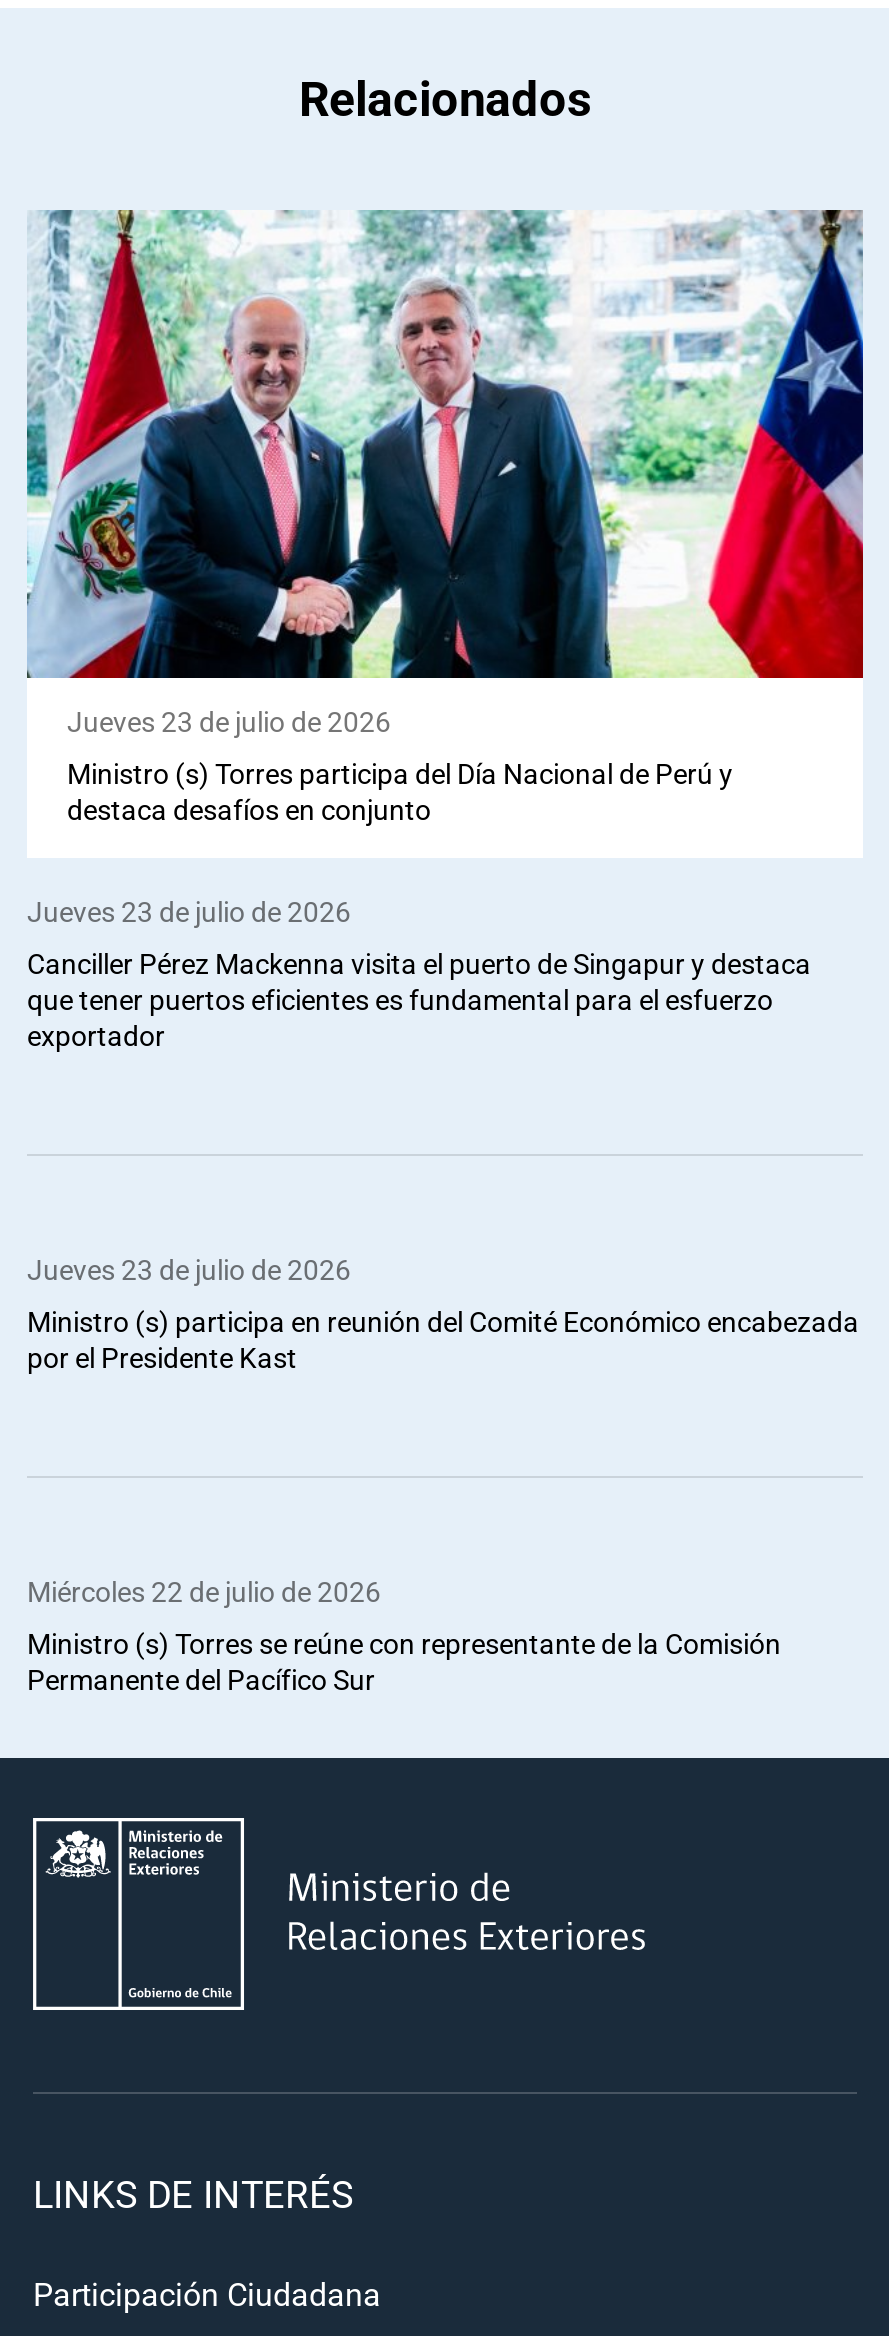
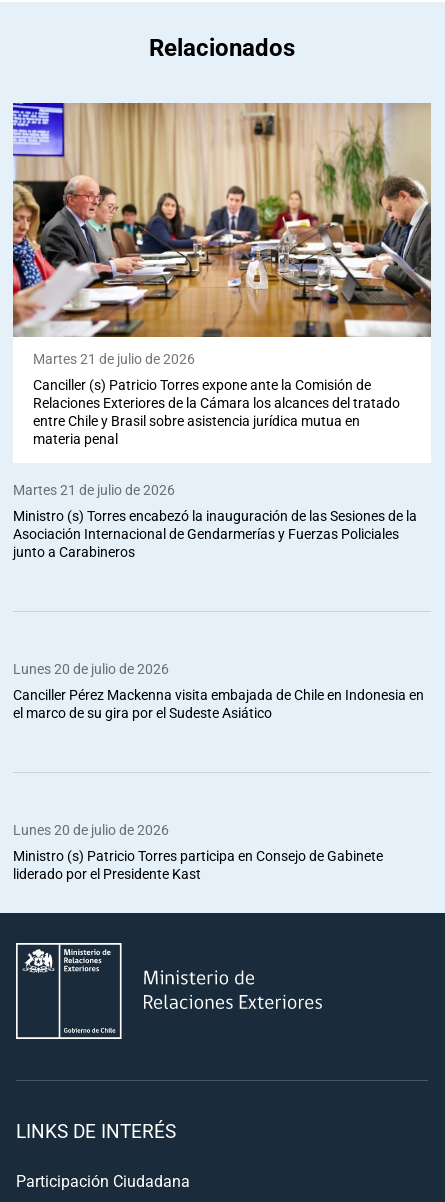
- [image]
- Jueves 23 de julio de 2026
- Ministro (s) Torres participa del Día Nacional de Perú y
- destaca desafíos en conjunto
+ [image]
+ Martes 21 de julio de 2026
+ Canciller (s) Patricio Torres expone ante la Comisión de
+ Relaciones Exteriores de la Cámara los alcances del tratado
+ entre Chile y Brasil sobre asistencia jurídica mutua en
+ materia penal

- Jueves 23 de julio de 2026
- Canciller Pérez Mackenna visita el puerto de Singapur y destaca
- que tener puertos eficientes es fundamental para el esfuerzo
- exportador
+ Martes 21 de julio de 2026
+ Ministro (s) Torres encabezó la inauguración de las Sesiones de la
+ Asociación Internacional de Gendarmerías y Fuerzas Policiales
+ junto a Carabineros

- Jueves 23 de julio de 2026
- Ministro (s) participa en reunión del Comité Económico encabezada
- por el Presidente Kast
+ Lunes 20 de julio de 2026
+ Canciller Pérez Mackenna visita embajada de Chile en Indonesia en
+ el marco de su gira por el Sudeste Asiático

- Miércoles 22 de julio de 2026
- Ministro (s) Torres se reúne con representante de la Comisión
- Permanente del Pacífico Sur
+ Lunes 20 de julio de 2026
+ Ministro (s) Patricio Torres participa en Consejo de Gabinete
+ liderado por el Presidente Kast
